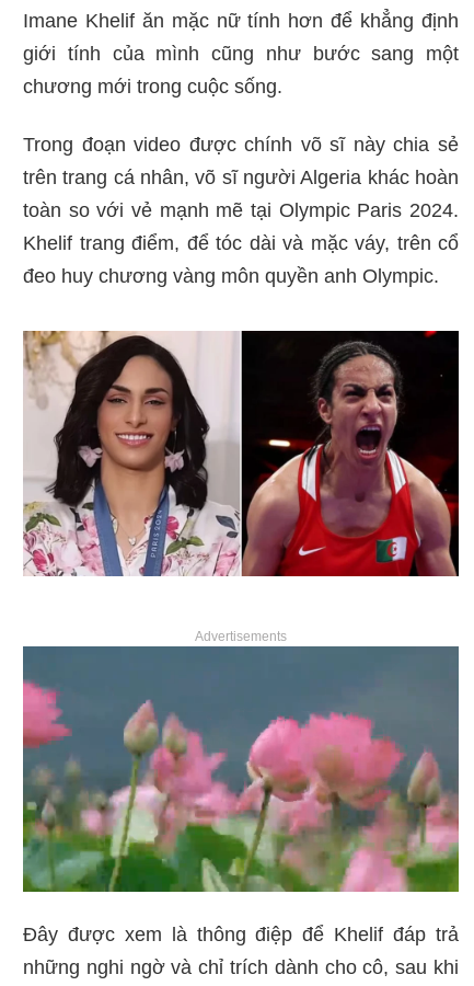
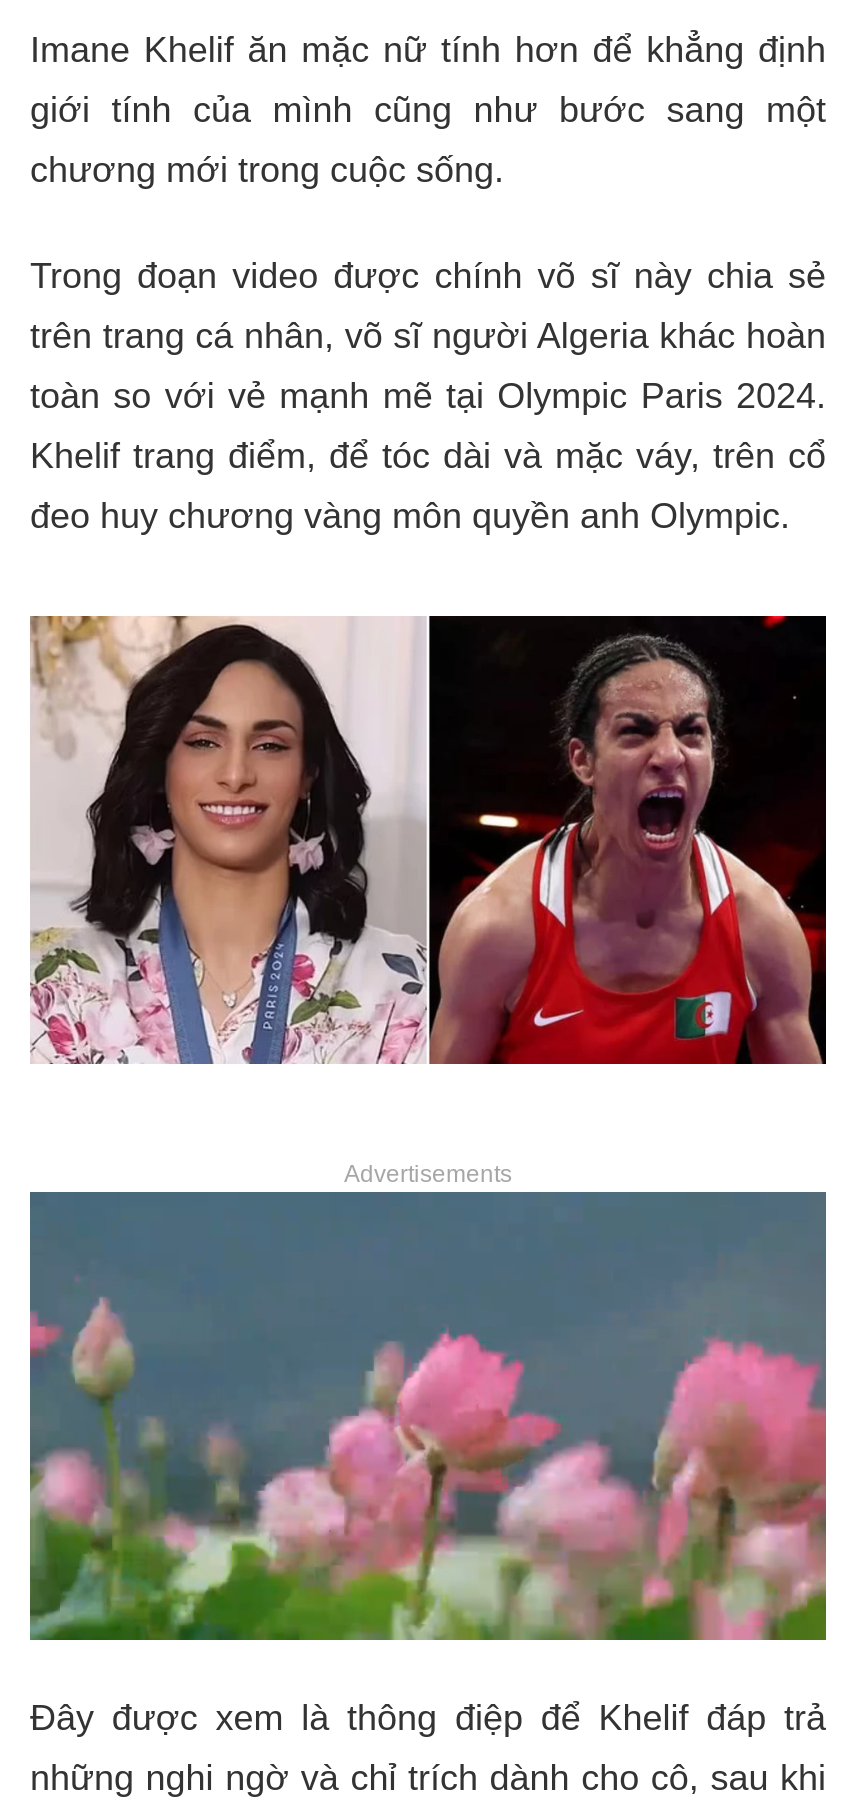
- [image]
+ [image]
